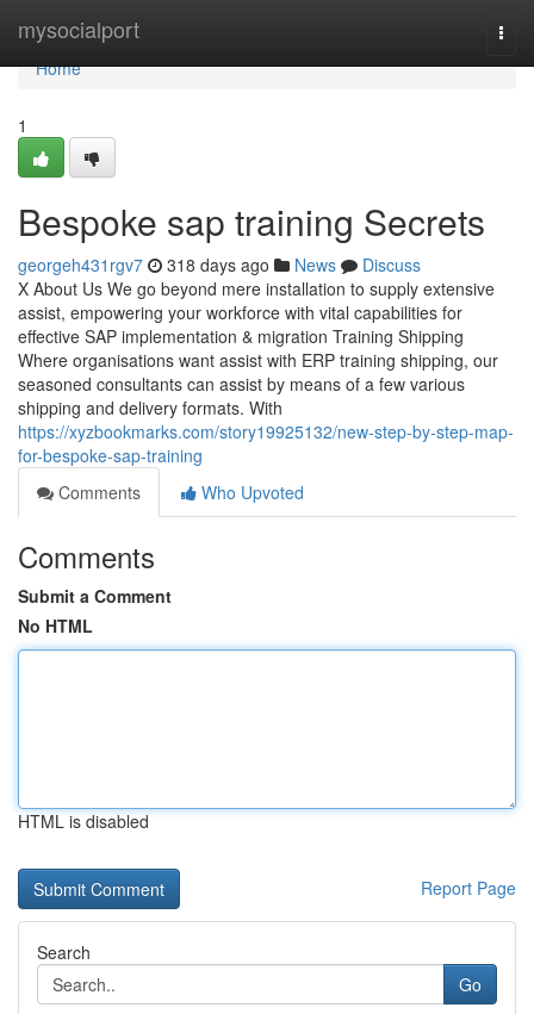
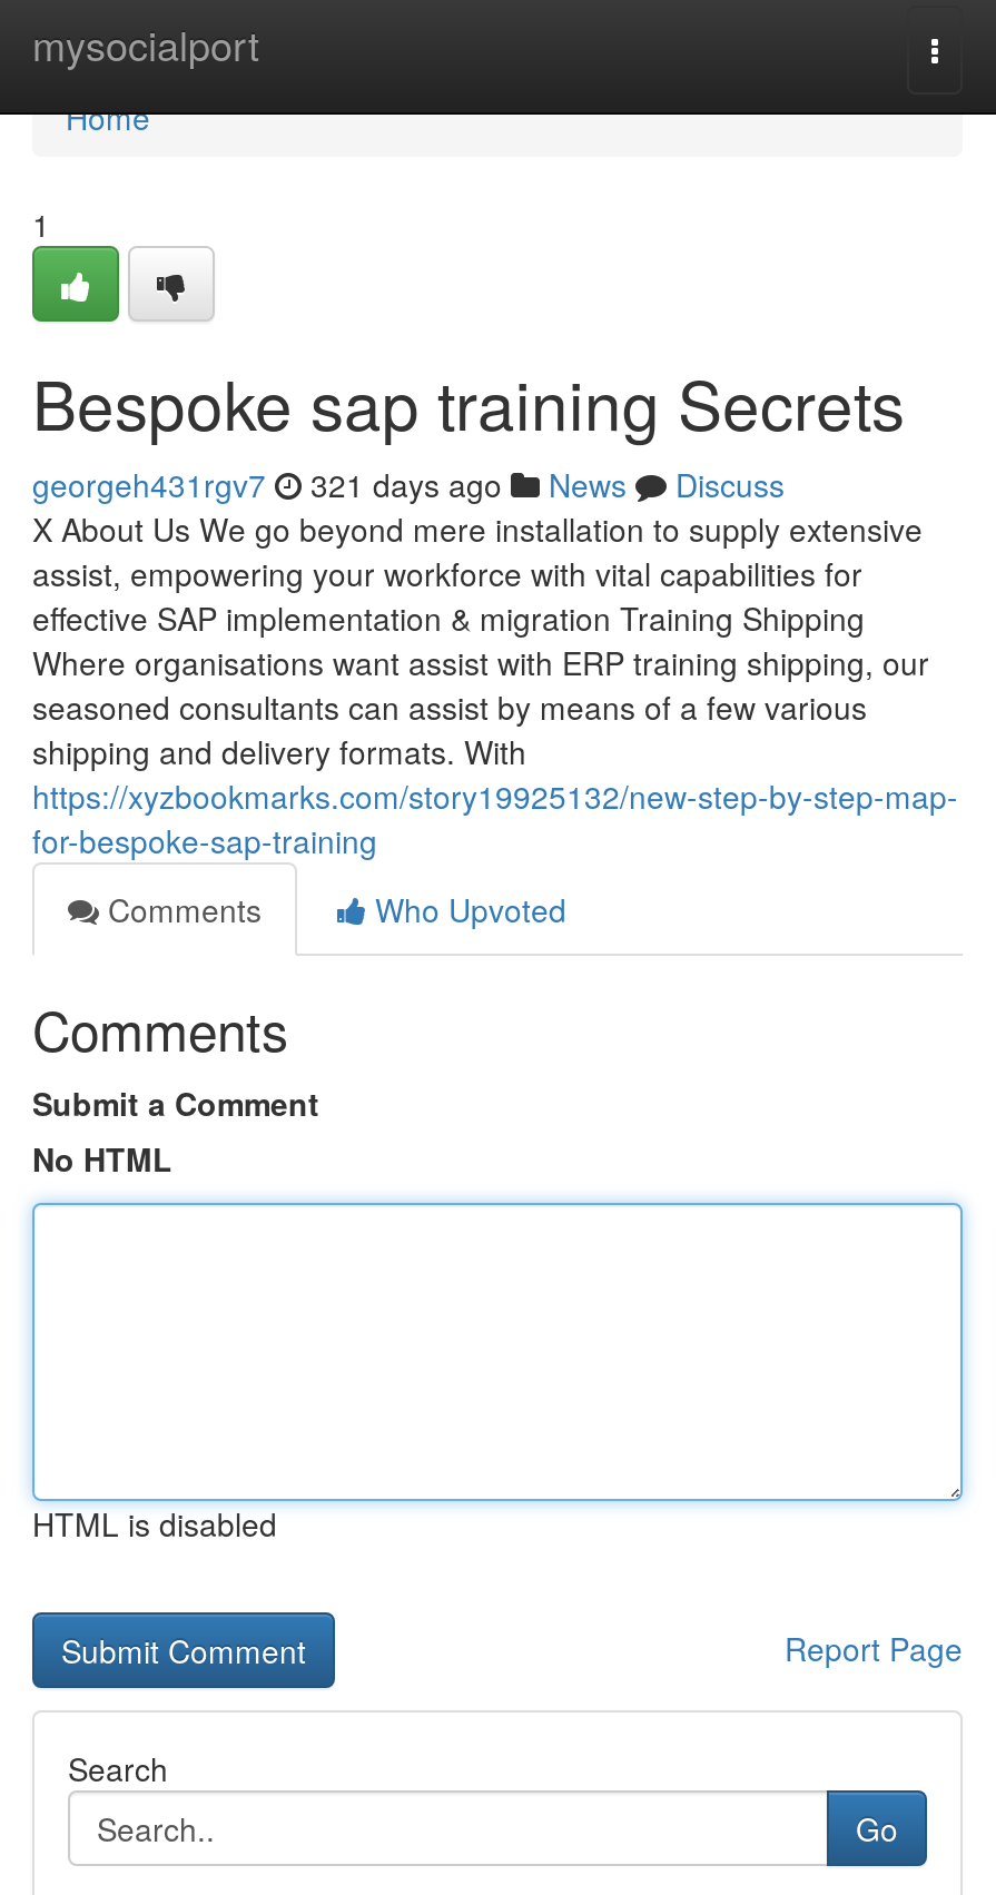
- georgeh431rgv7 318 days ago News Discuss
+ georgeh431rgv7 321 days ago News Discuss
